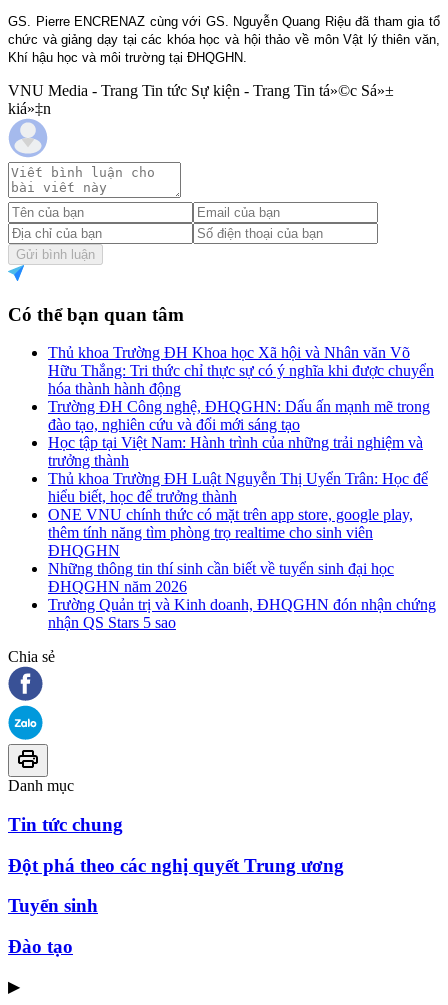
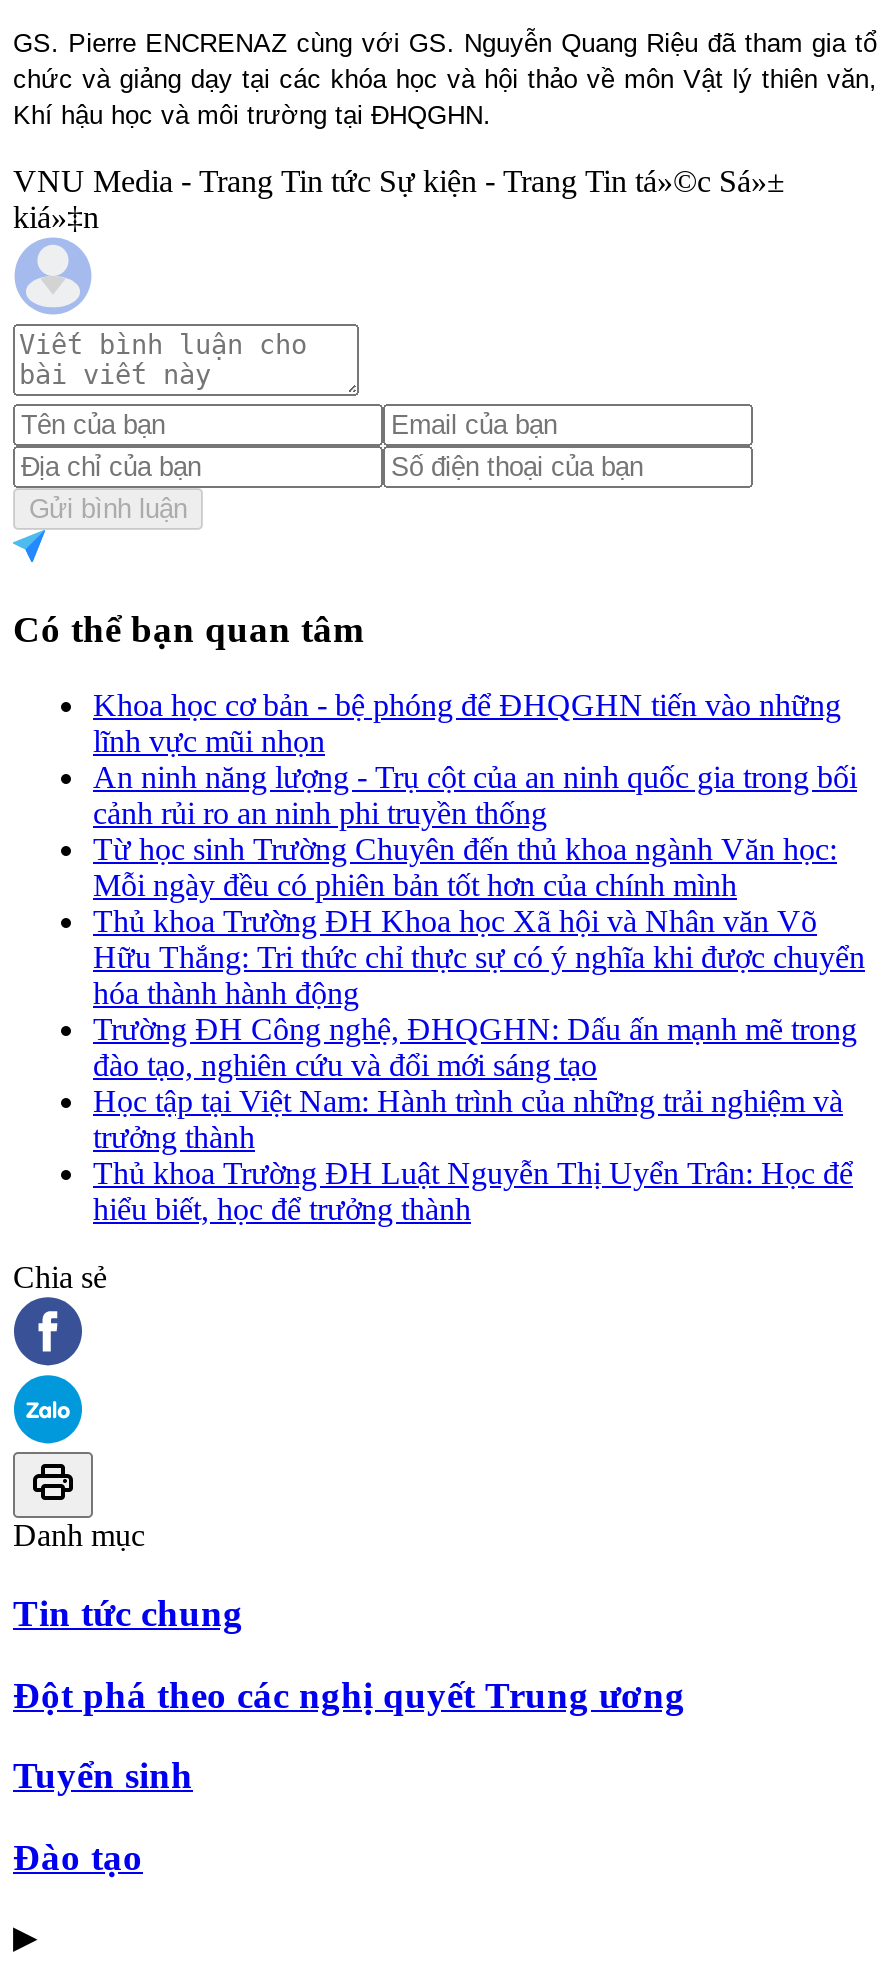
+ Khoa học cơ bản - bệ phóng để ĐHQGHN tiến vào những
+ lĩnh vực mũi nhọn
+ An ninh năng lượng - Trụ cột của an ninh quốc gia trong bối
+ cảnh rủi ro an ninh phi truyền thống
+ Từ học sinh Trường Chuyên đến thủ khoa ngành Văn học:
+ Mỗi ngày đều có phiên bản tốt hơn của chính mình

moved down: Thủ khoa Trường ĐH Khoa học Xã hội và Nhân văn Võ | Hữu Thắng: Tri thức chỉ thực sự có ý nghĩa khi được chuyển | hóa thành hành động | ... | Thủ khoa Trường ĐH Luật Nguyễn Thị Uyển Trân: Học để | hiểu biết, học để trưởng thành

- ONE VNU chính thức có mặt trên app store, google play,
- thêm tính năng tìm phòng trọ realtime cho sinh viên
- ĐHQGHN
- Những thông tin thí sinh cần biết về tuyển sinh đại học
- ĐHQGHN năm 2026
- Trường Quản trị và Kinh doanh, ĐHQGHN đón nhận chứng
- nhận QS Stars 5 sao
